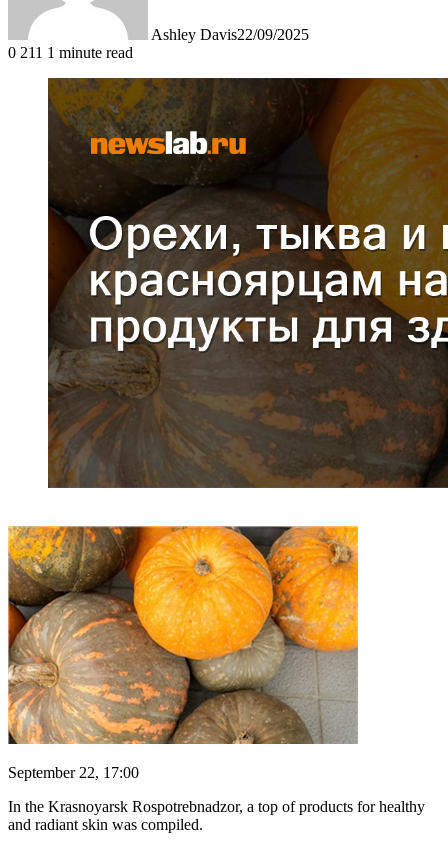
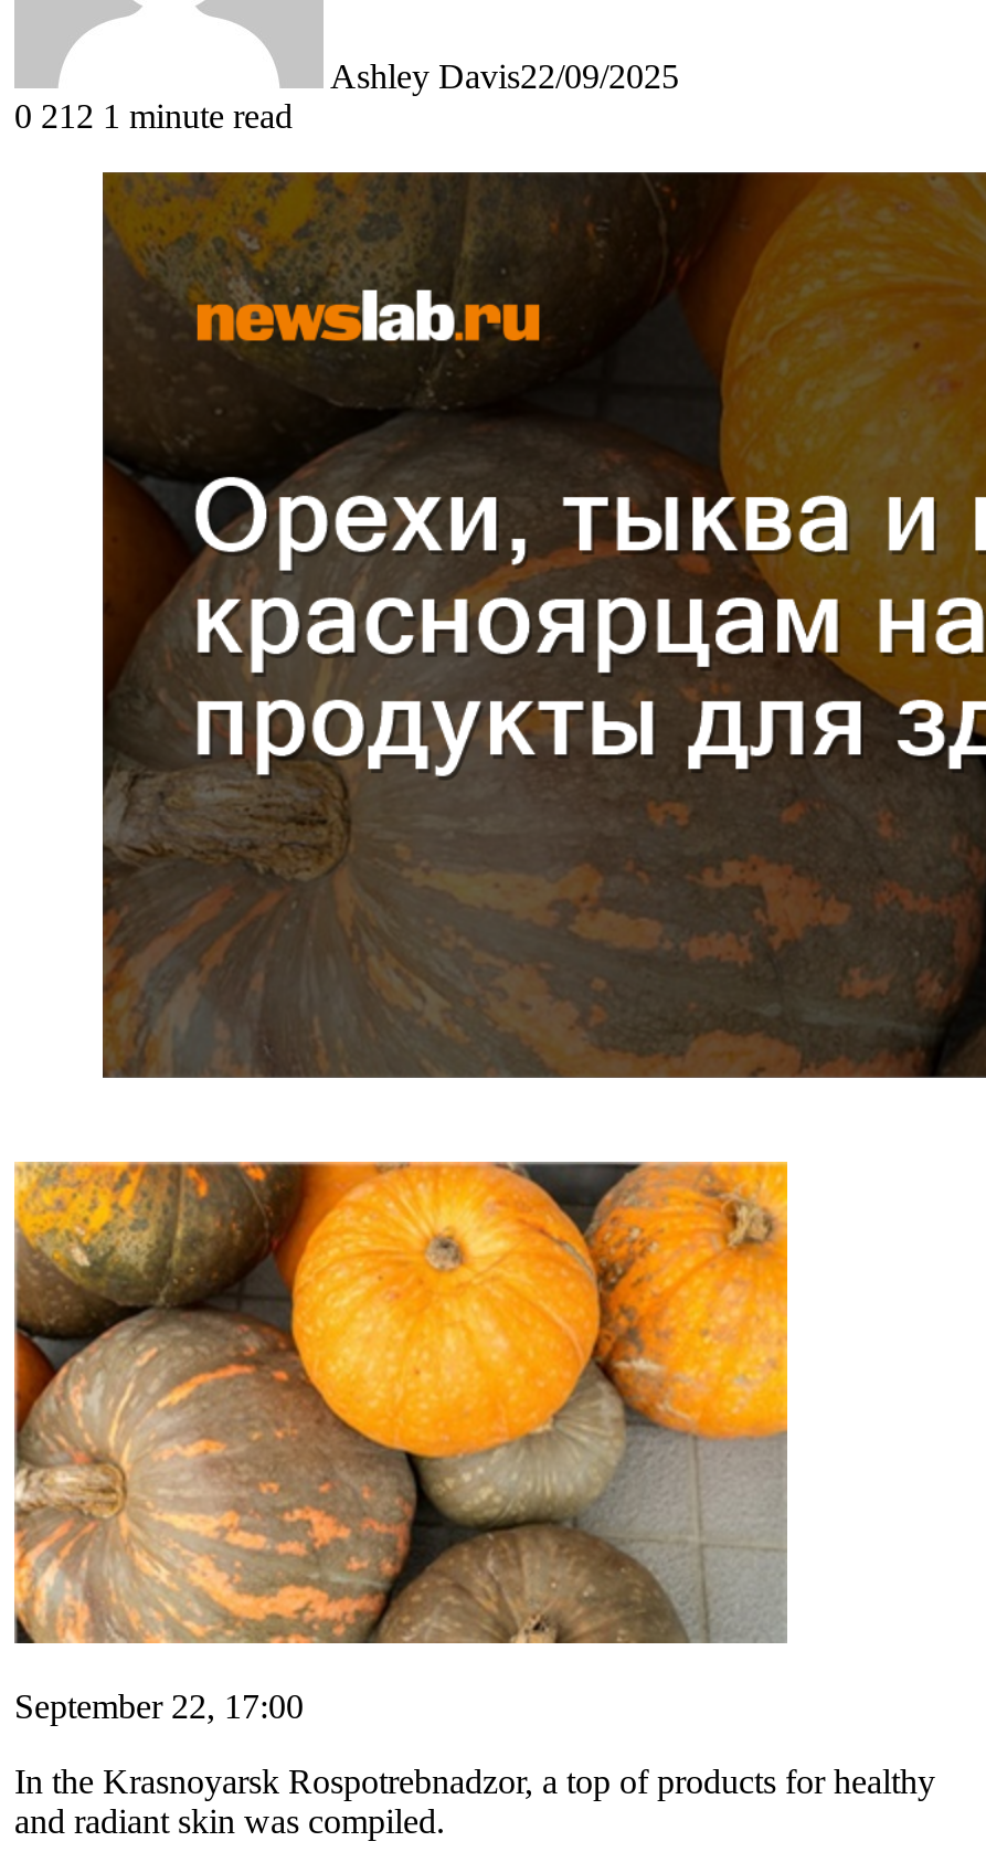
- 0 211 1 minute read
+ 0 212 1 minute read
